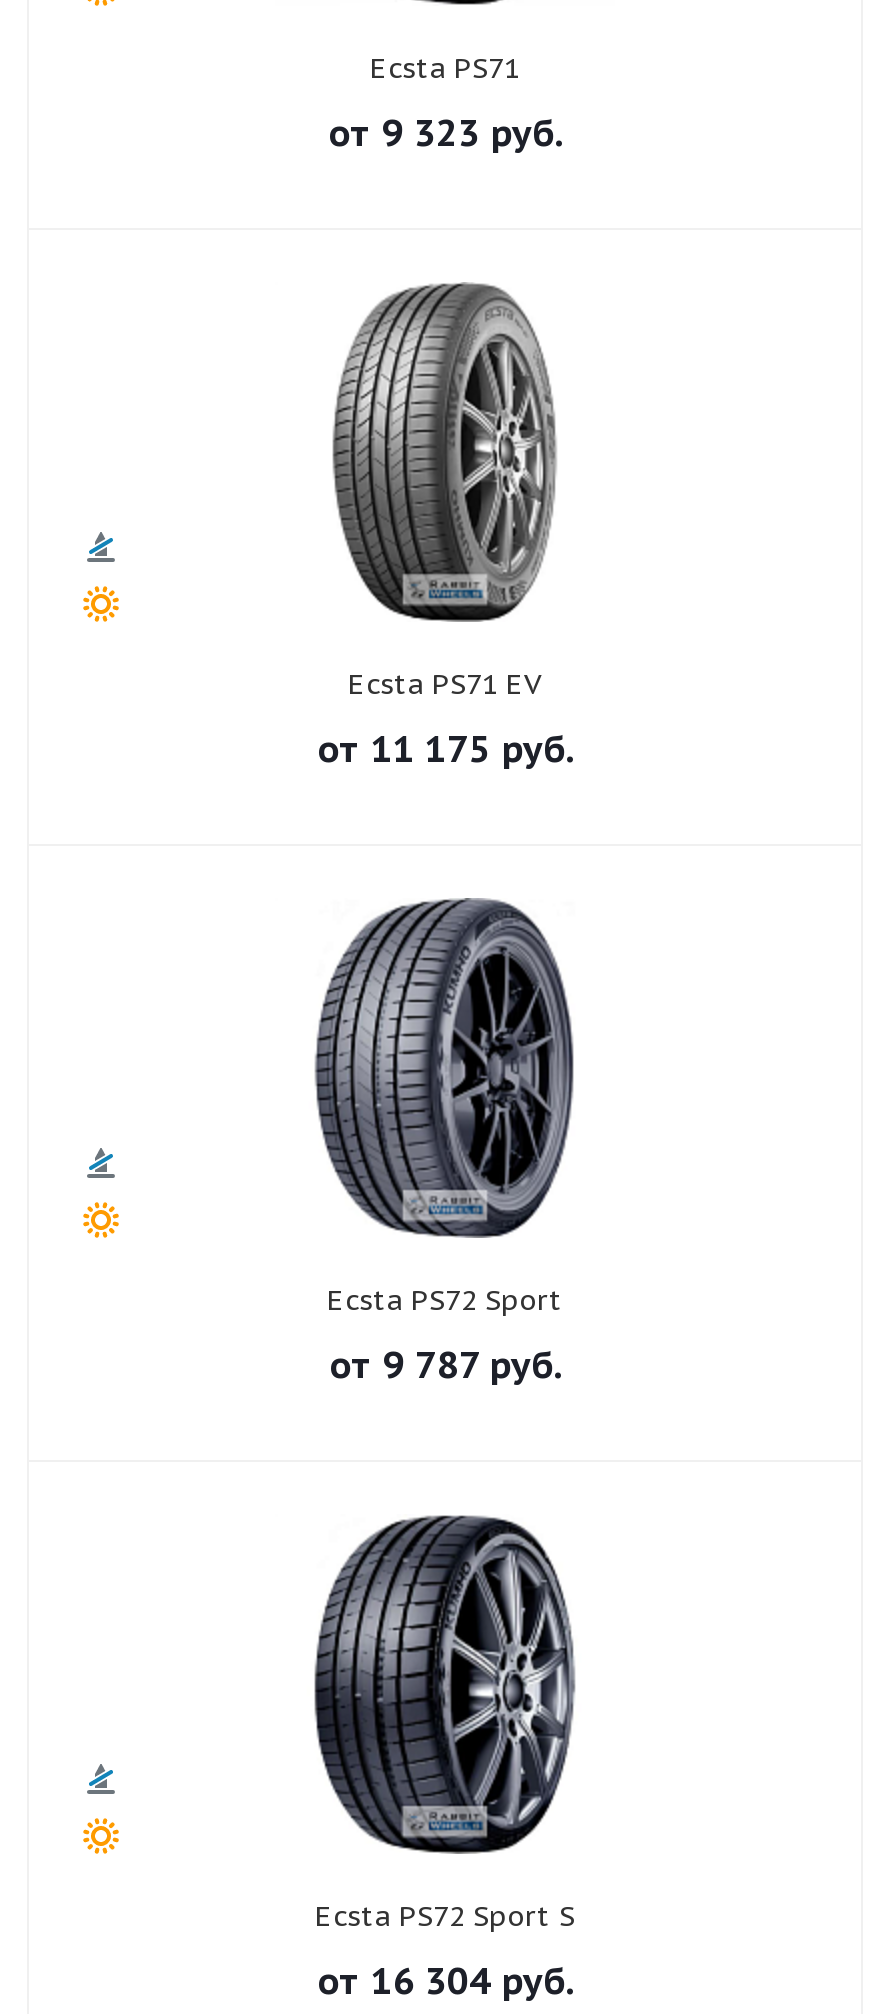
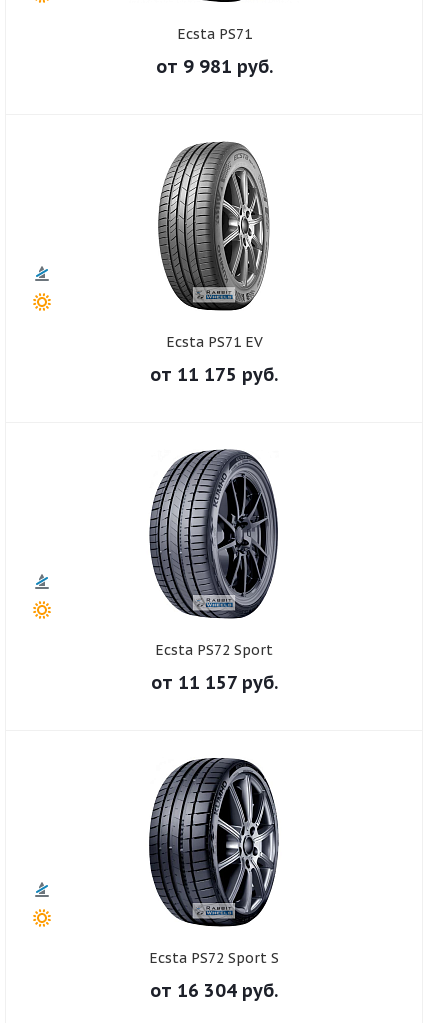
- от 9 323 руб.
+ от 9 981 руб.

- от 9 787 руб.
+ от 11 157 руб.
